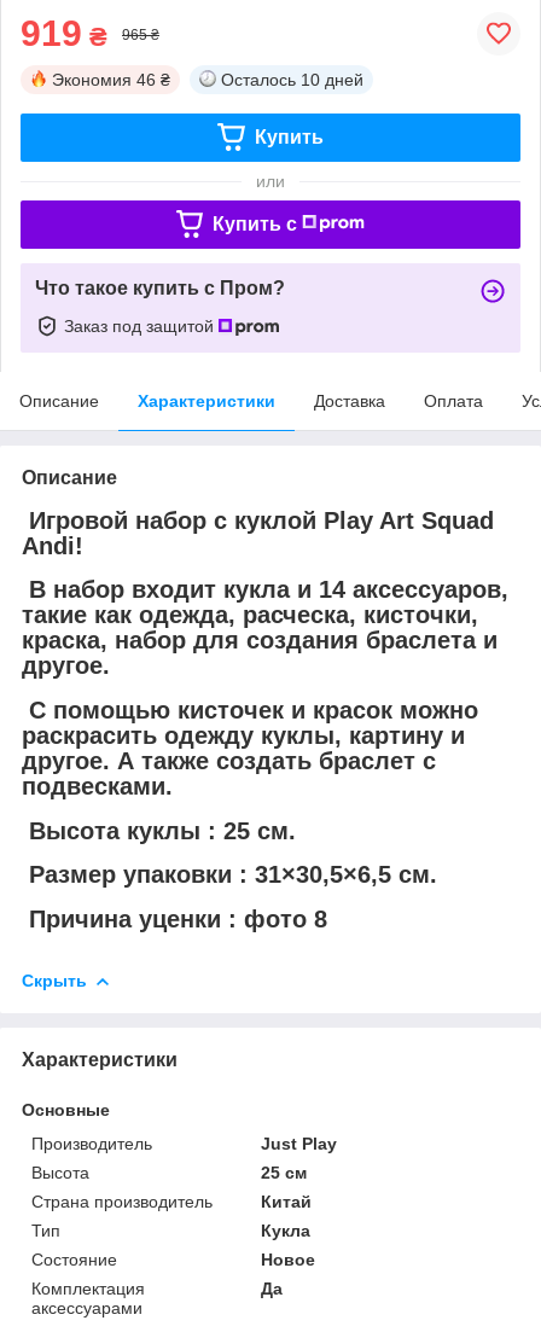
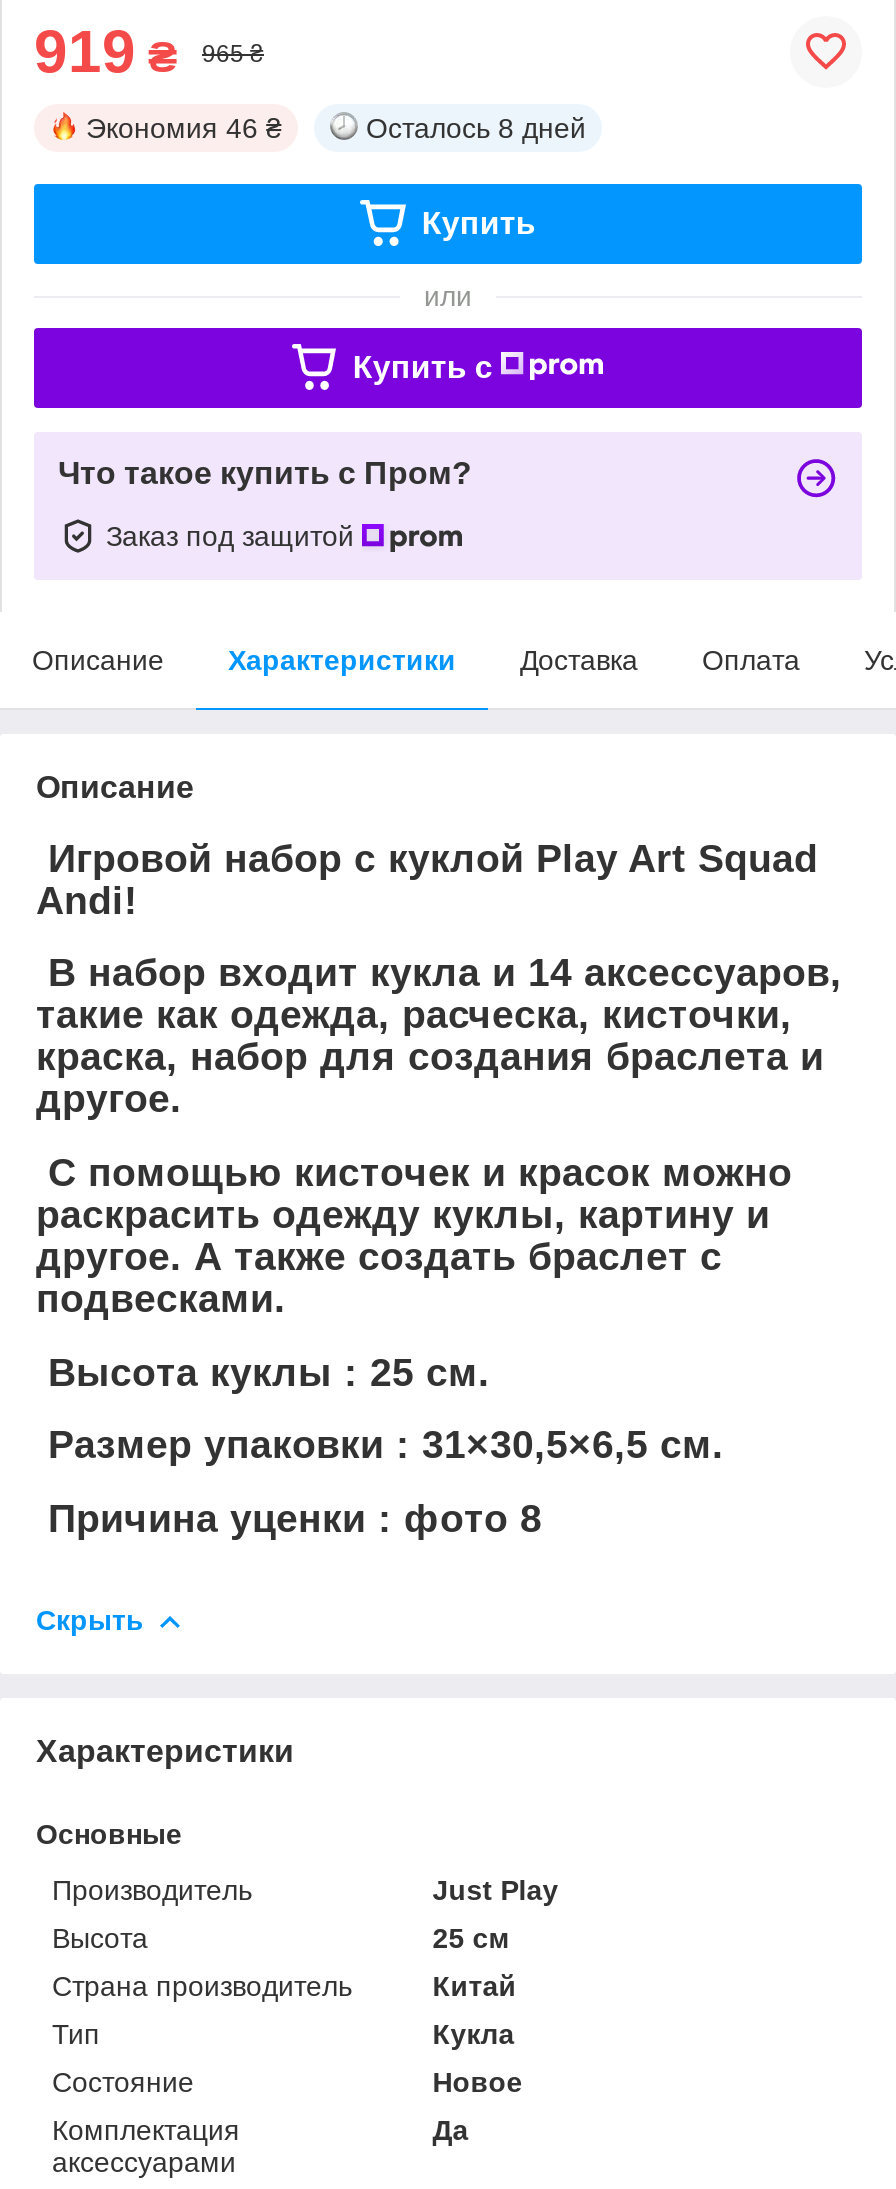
- Осталось 10 дней
+ Осталось 8 дней
